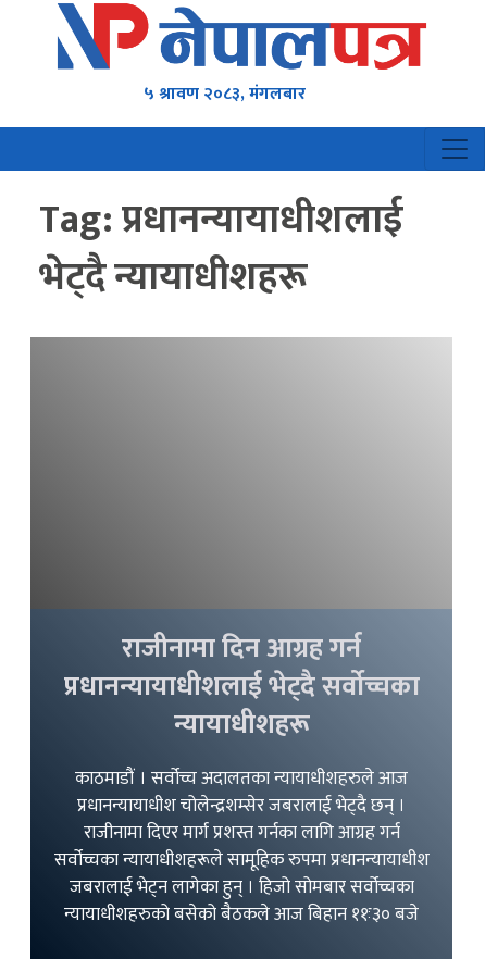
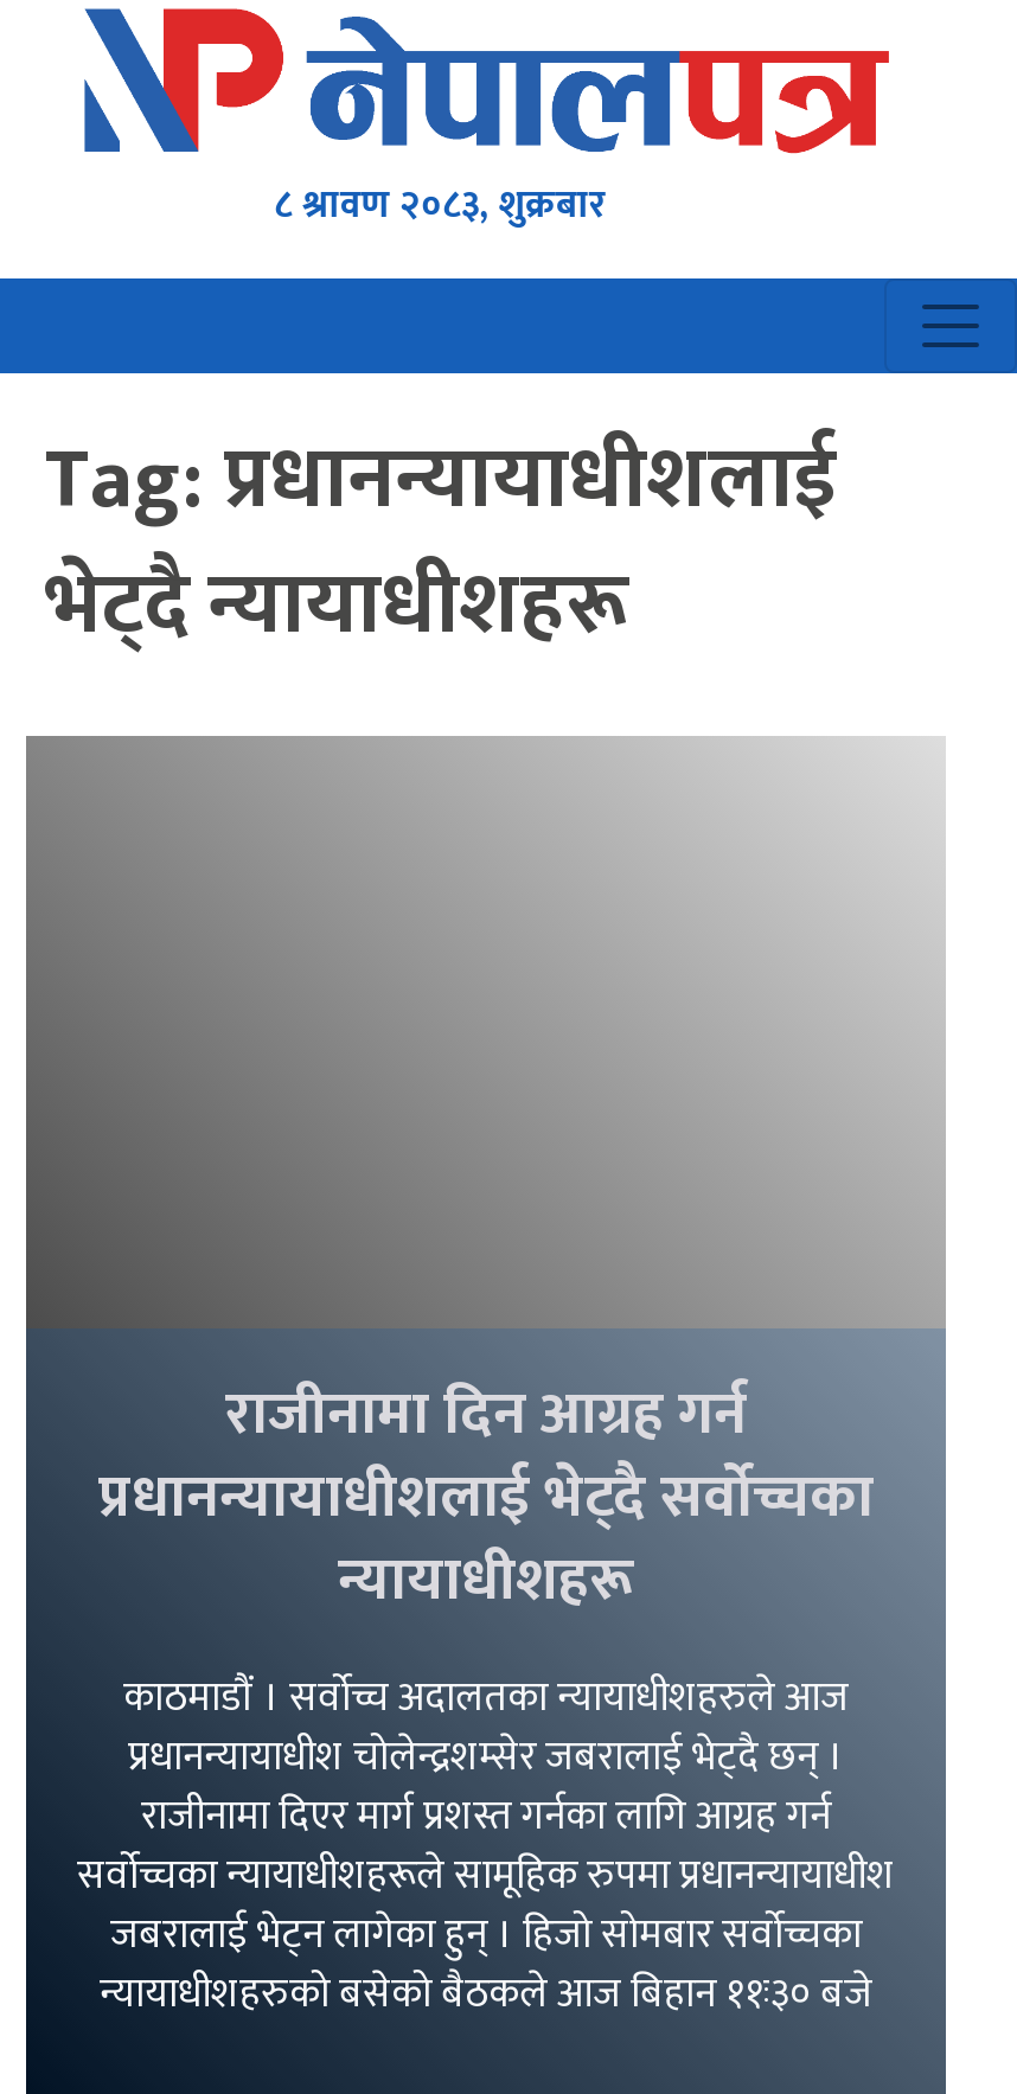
- ५ श्रावण २०८३, मंगलबार
+ ८ श्रावण २०८३, शुक्रबार
